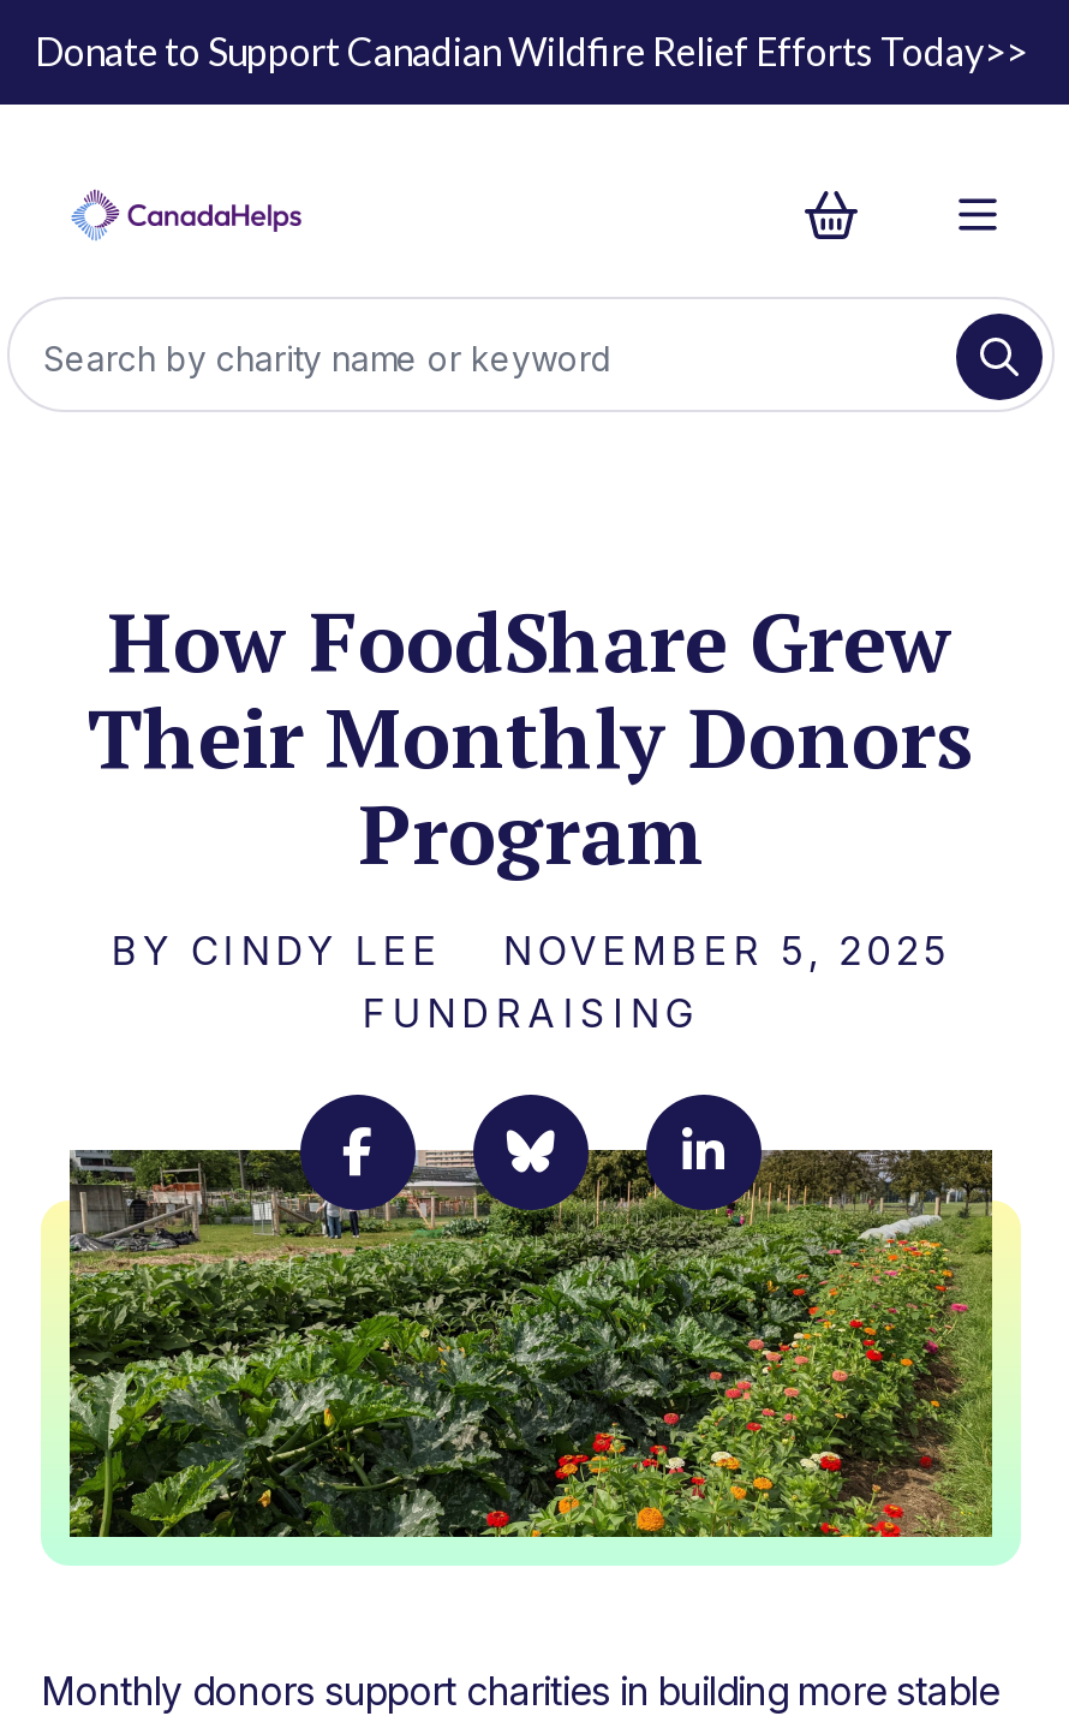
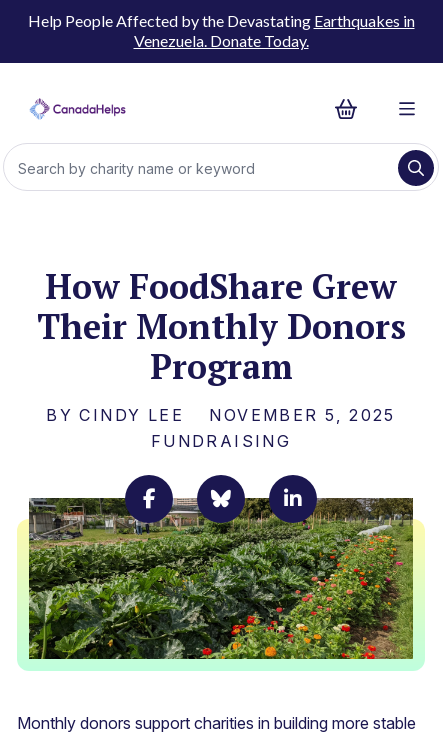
- Donate to Support Canadian Wildfire Relief Efforts Today>>
+ Help People Affected by the Devastating Earthquakes in
+ Venezuela. Donate Today.
